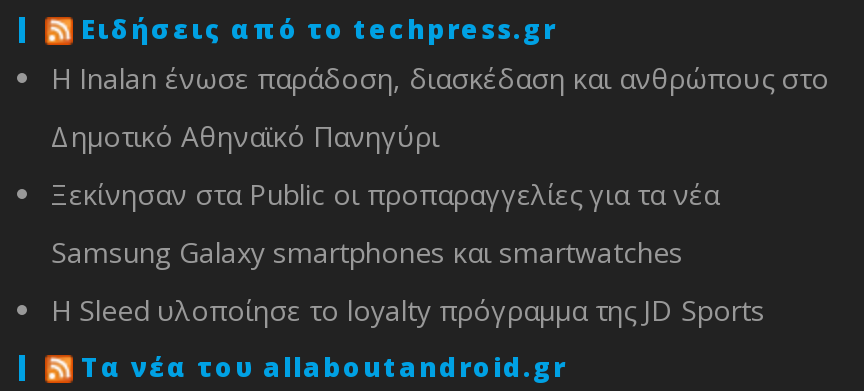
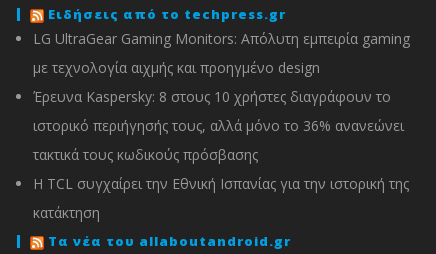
- Η Inalan ένωσε παράδοση, διασκέδαση και ανθρώπους στο
- Δημοτικό Αθηναϊκό Πανηγύρι
- Ξεκίνησαν στα Public οι προπαραγγελίες για τα νέα
- Samsung Galaxy smartphones και smartwatches
- Η Sleed υλοποίησε το loyalty πρόγραμμα της JD Sports
+ LG UltraGear Gaming Monitors: Απόλυτη εμπειρία gaming
+ με τεχνολογία αιχμής και προηγμένο design
+ Έρευνα Kaspersky: 8 στους 10 χρήστες διαγράφουν το
+ ιστορικό περιήγησής τους, αλλά μόνο το 36% ανανεώνει
+ τακτικά τους κωδικούς πρόσβασης
+ Η TCL συγχαίρει την Εθνική Ισπανίας για την ιστορική της
+ κατάκτηση
